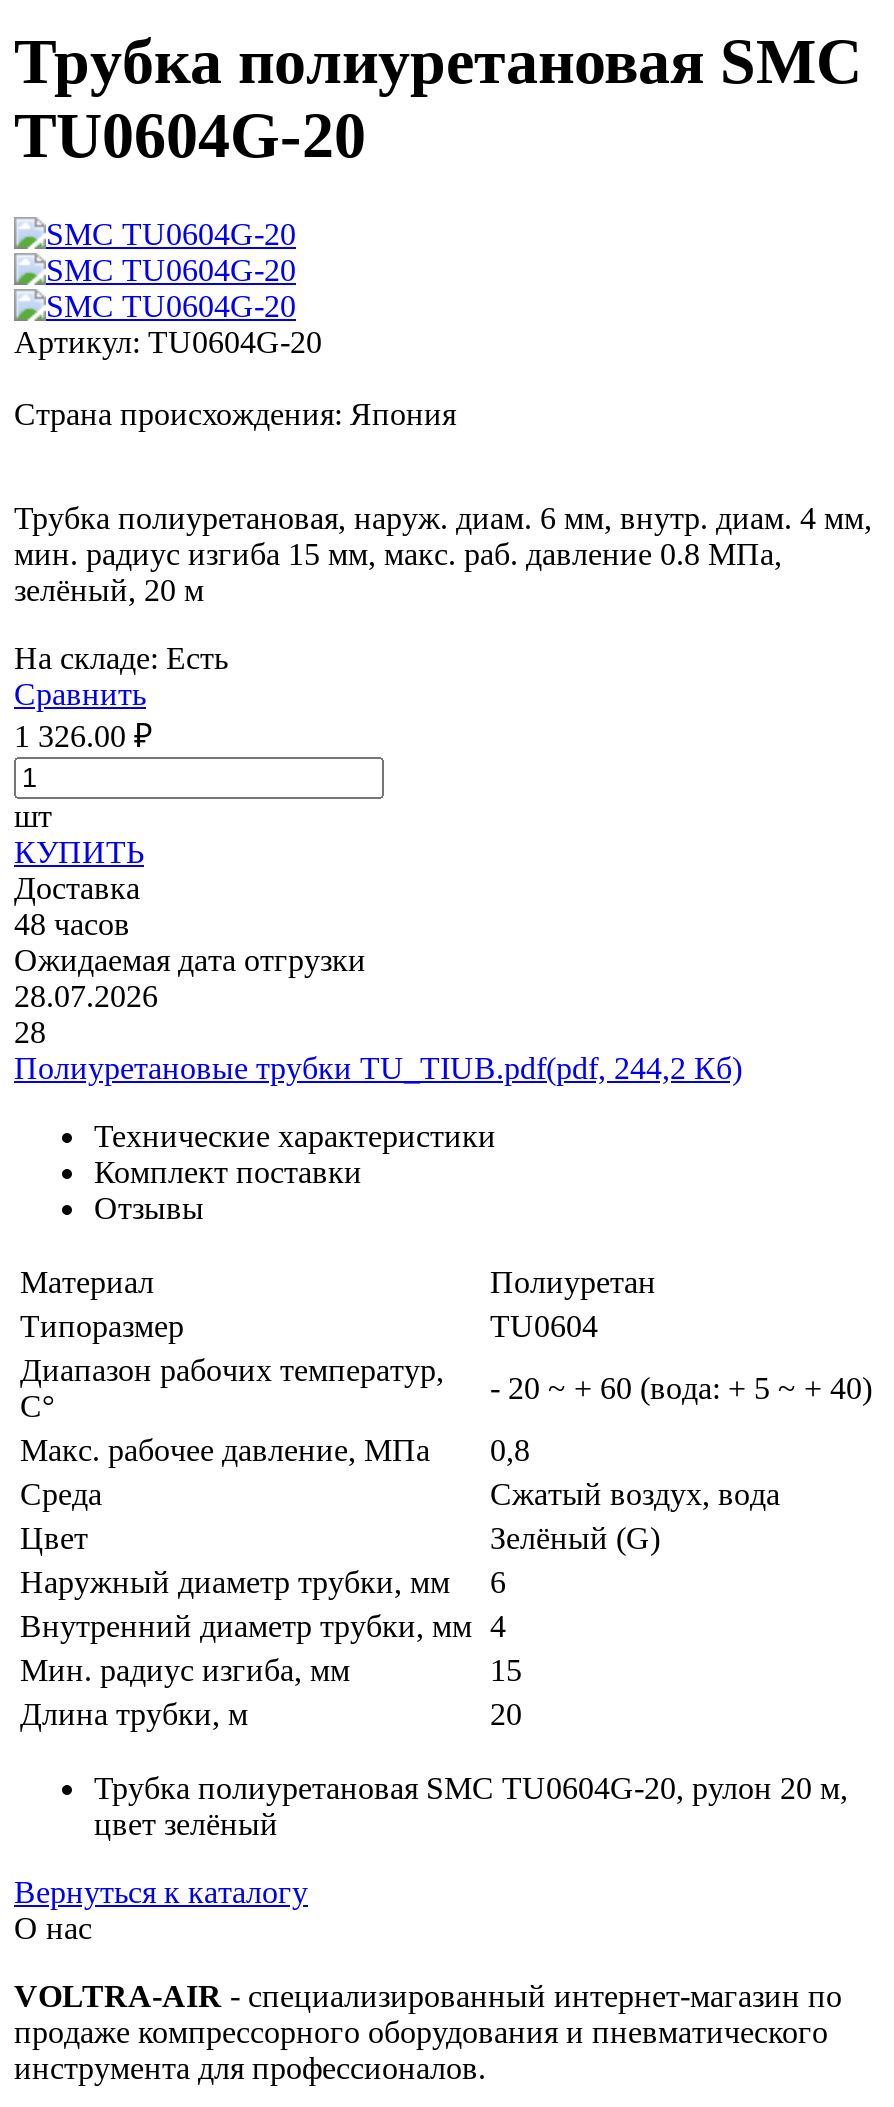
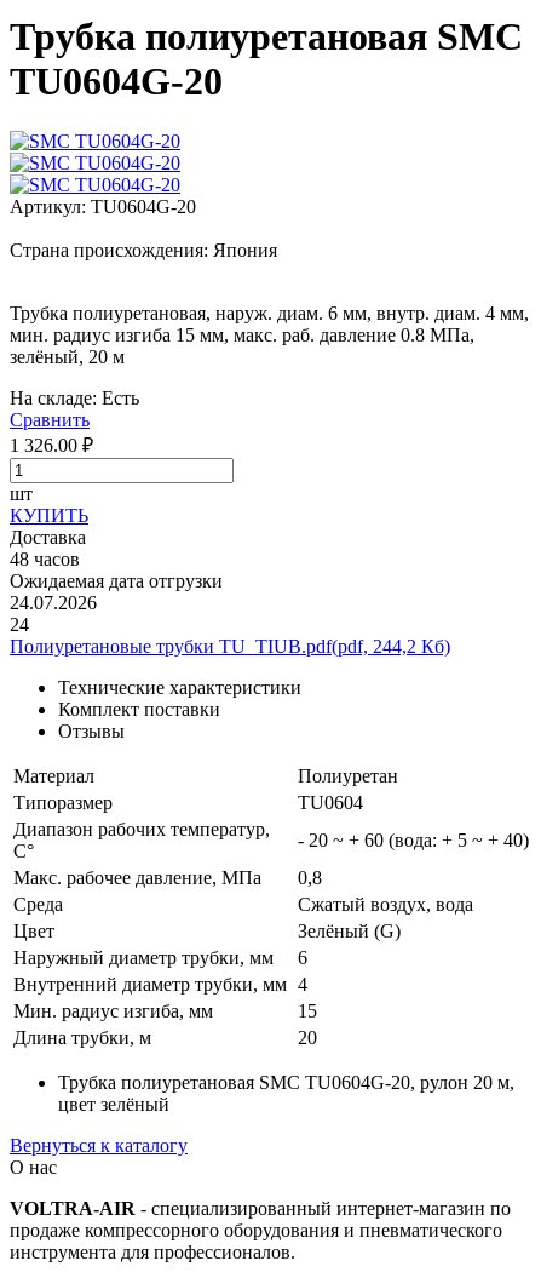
- 28.07.2026
+ 24.07.2026

- 28
+ 24
